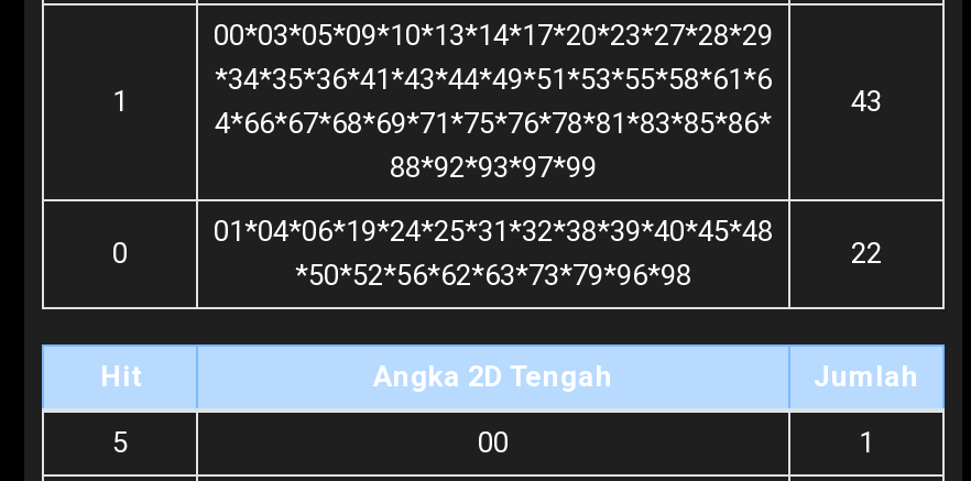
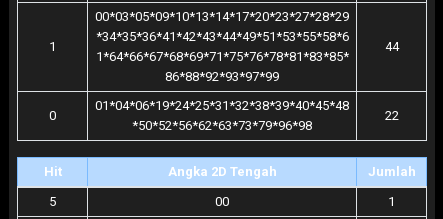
- *34*35*36*41*43*44*49*51*53*55*58*61*6
+ *34*35*36*41*42*43*44*49*51*53*55*58*6

- 43
+ 44

- 4*66*67*68*69*71*75*76*78*81*83*85*86*
+ 1*64*66*67*68*69*71*75*76*78*81*83*85*

- 88*92*93*97*99
+ 86*88*92*93*97*99
